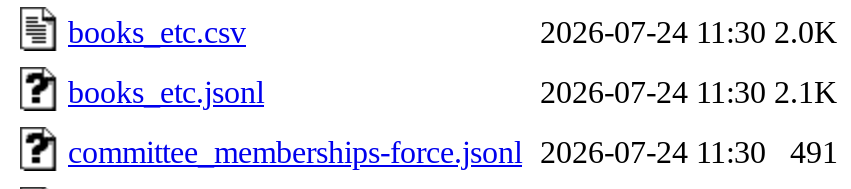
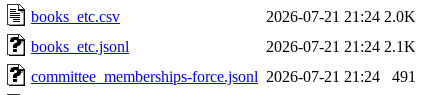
- 2026-07-24 11:30 2.0K
+ 2026-07-21 21:24 2.0K

- 2026-07-24 11:30 2.1K
+ 2026-07-21 21:24 2.1K

- committee_memberships-force.jsonl 2026-07-24 11:30
+ committee_memberships-force.jsonl 2026-07-21 21:24
